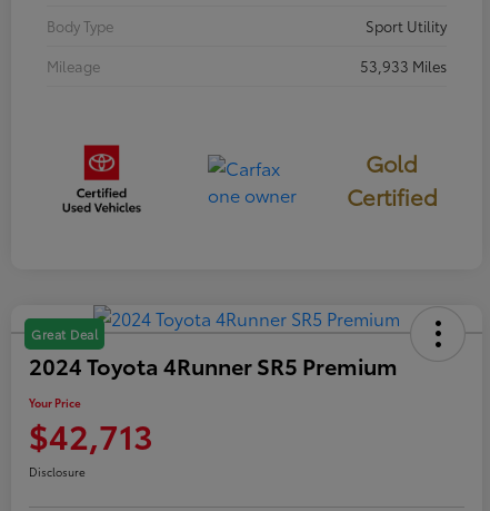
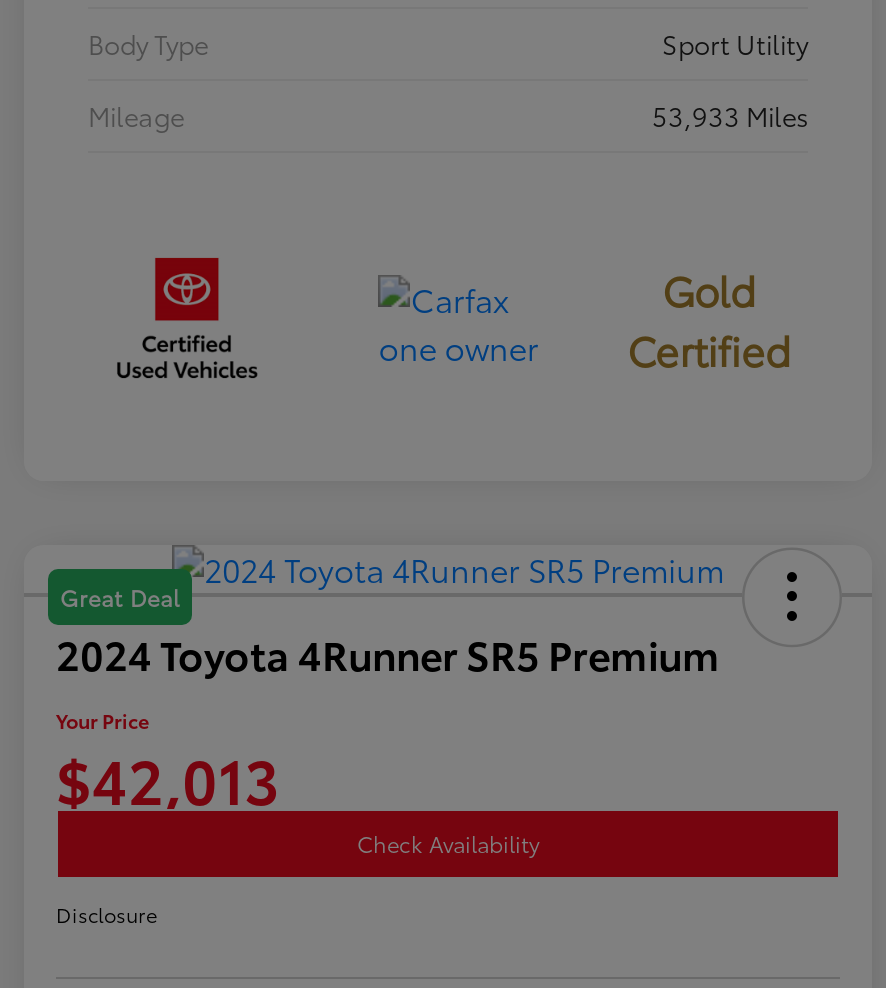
- $42,713
+ $42,013
+ Check Availability
